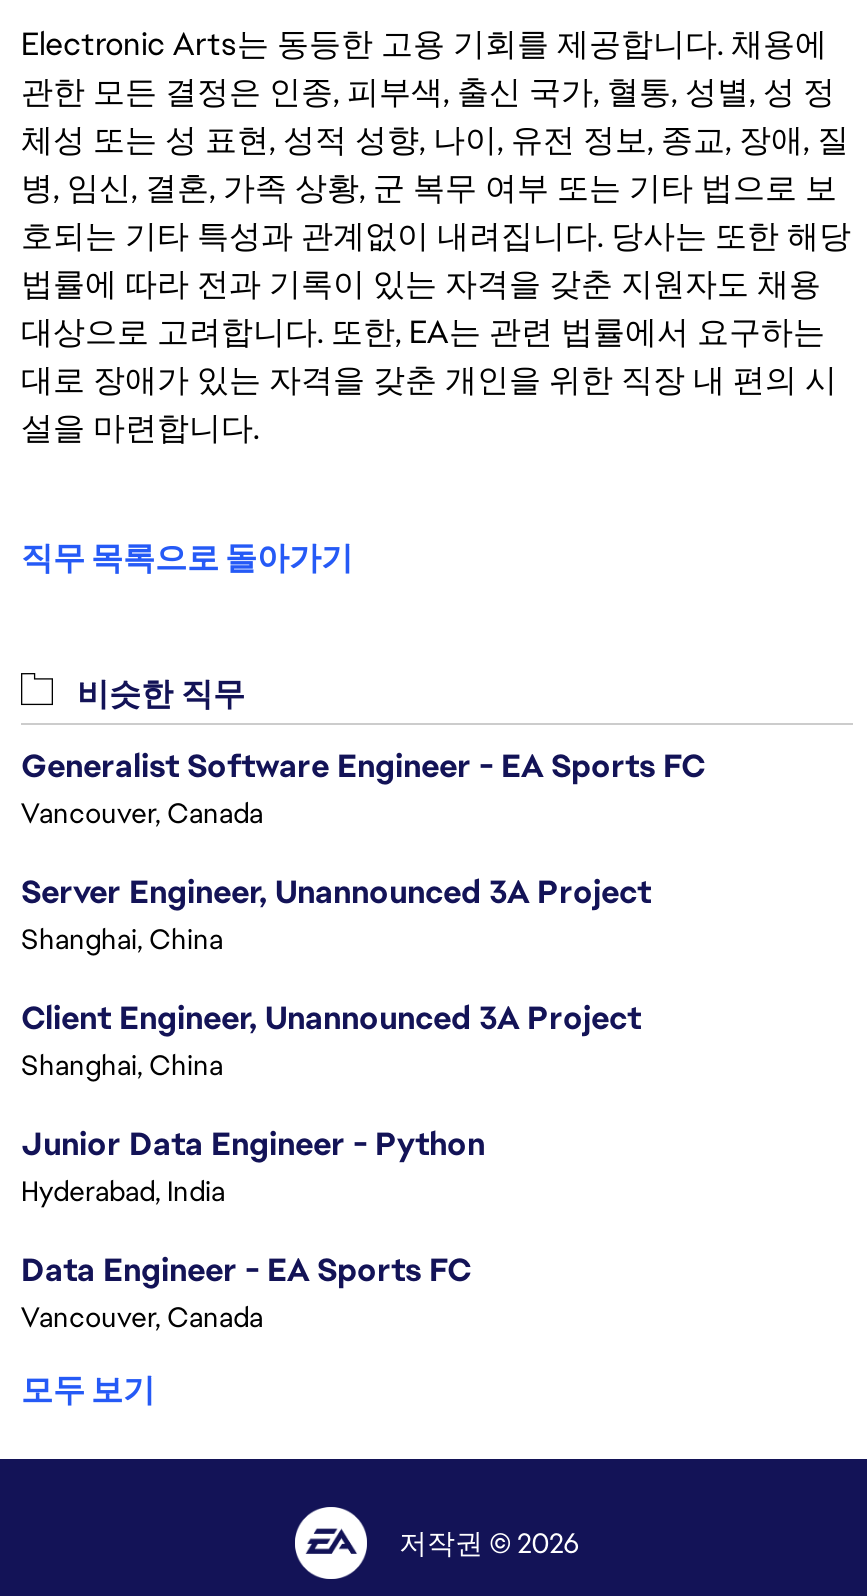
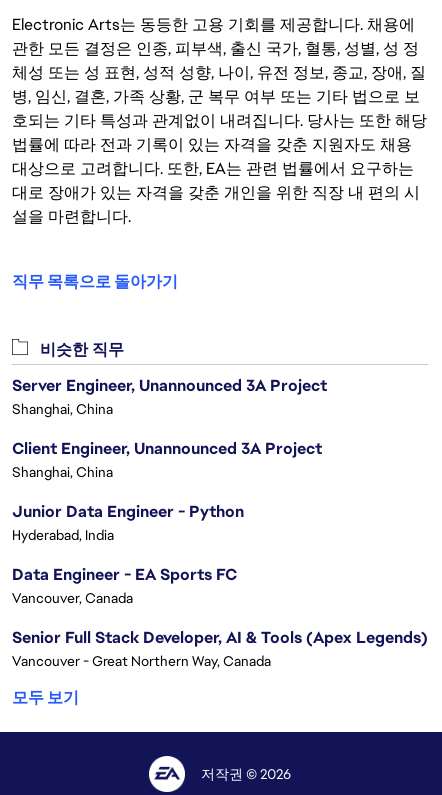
- Generalist Software Engineer - EA Sports FC
- Vancouver, Canada

moved up: Server Engineer, Unannounced 3A Project | Shanghai, China | Client Engineer, Unannounced 3A Project | Shanghai, China | Junior Data Engineer - Python | Hyderabad, India | Data Engineer - EA Sports FC | Vancouver, Canada

+ Senior Full Stack Developer, AI & Tools (Apex Legends)
+ Vancouver - Great Northern Way, Canada
